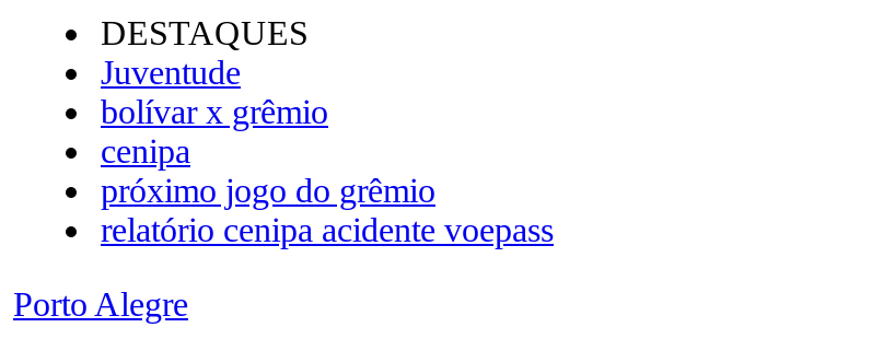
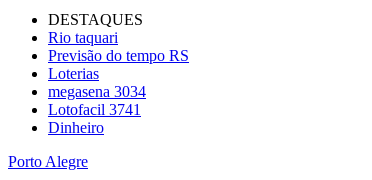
- Juventude
- bolívar x grêmio
- cenipa
- próximo jogo do grêmio
- relatório cenipa acidente voepass
+ Rio taquari
+ Previsão do tempo RS
+ Loterias
+ megasena 3034
+ Lotofacil 3741
+ Dinheiro
